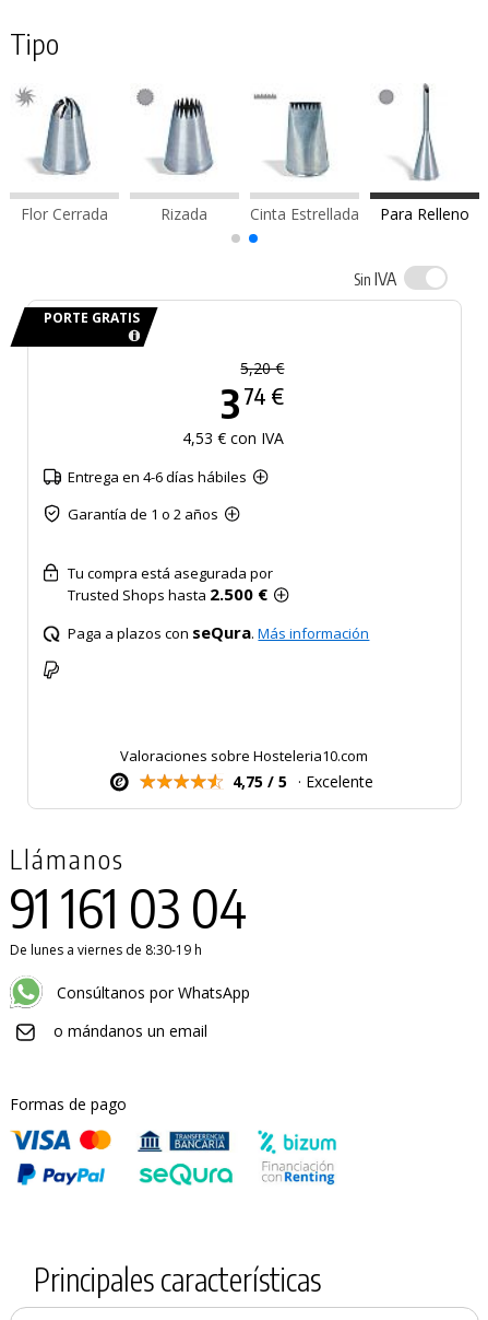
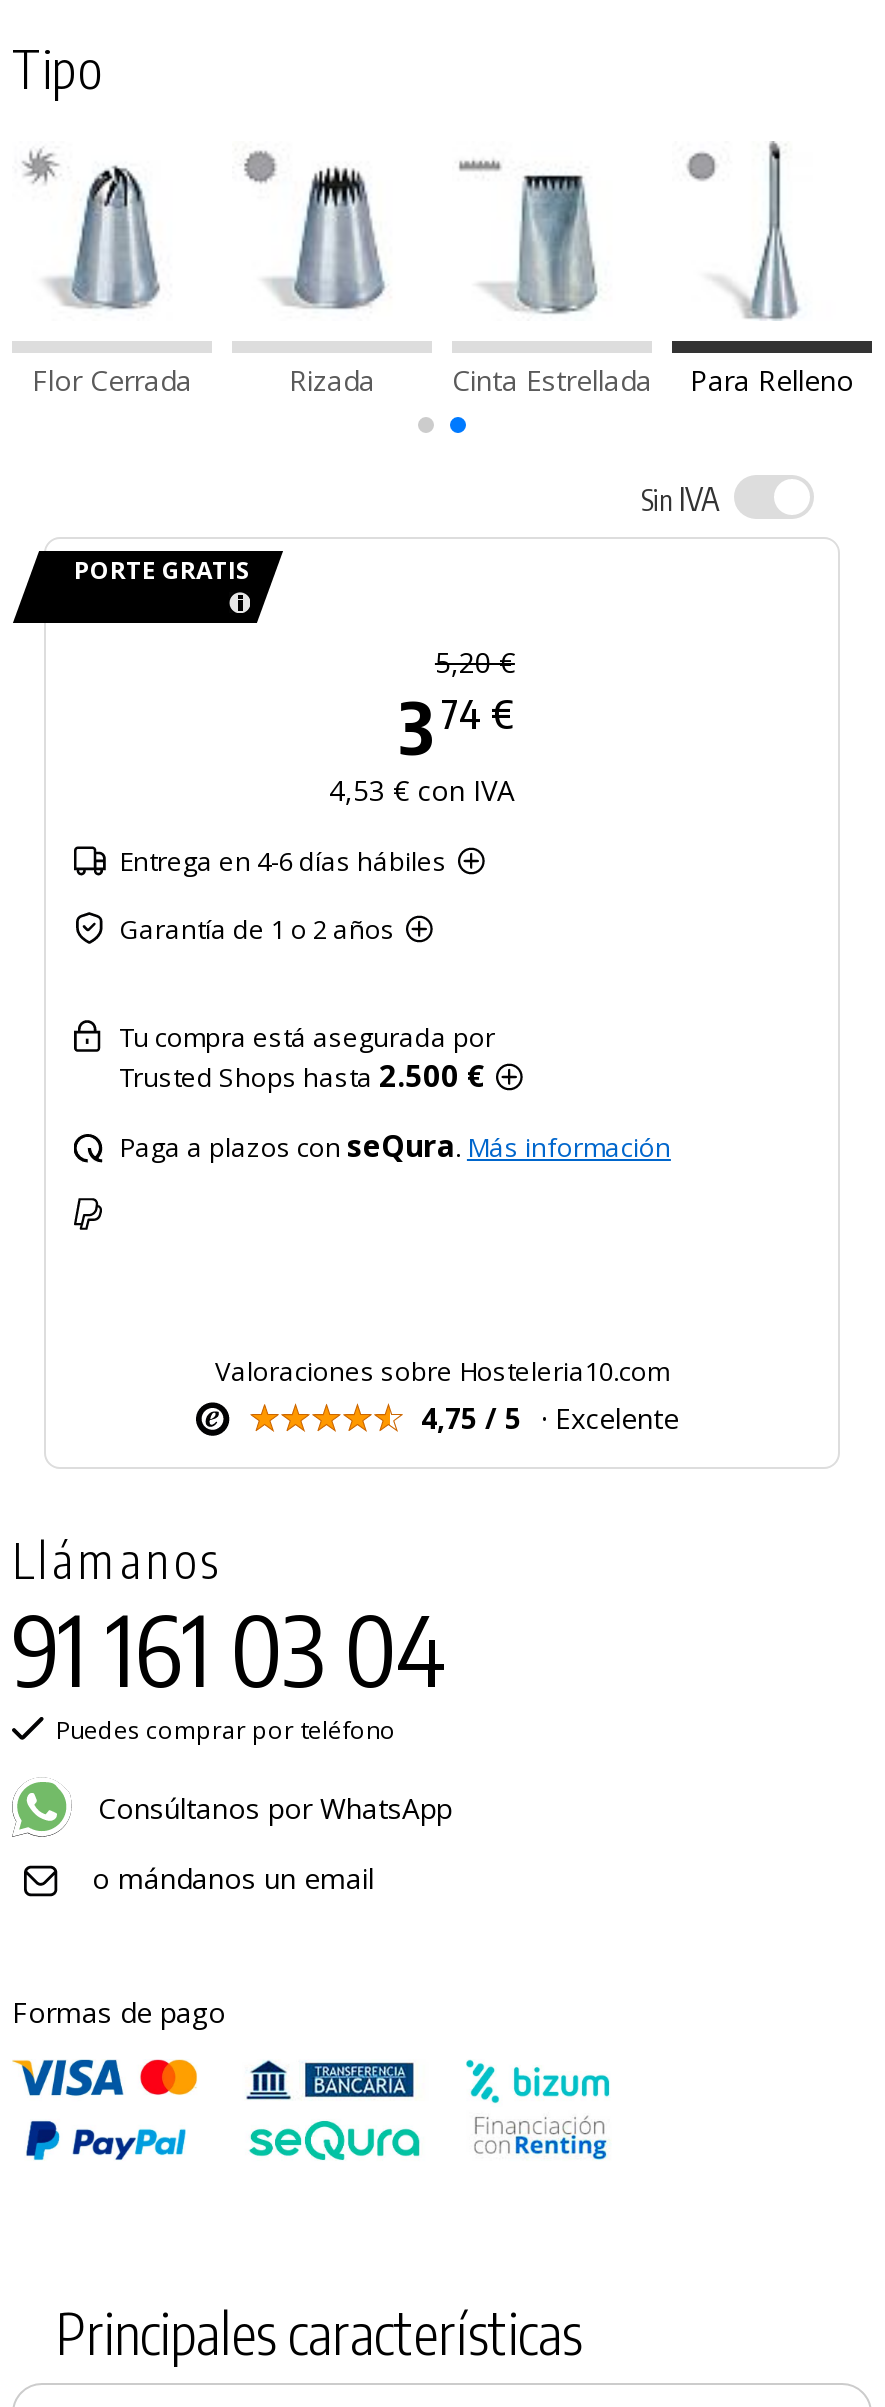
- De lunes a viernes de 8:30-19 h
+ Puedes comprar por teléfono
